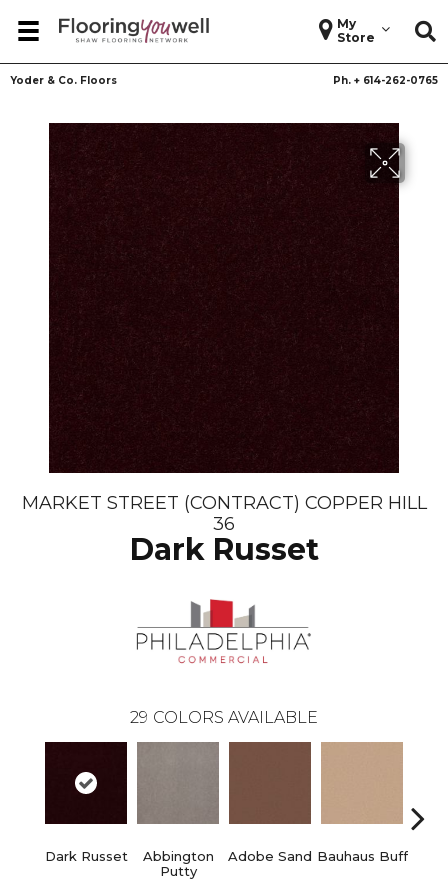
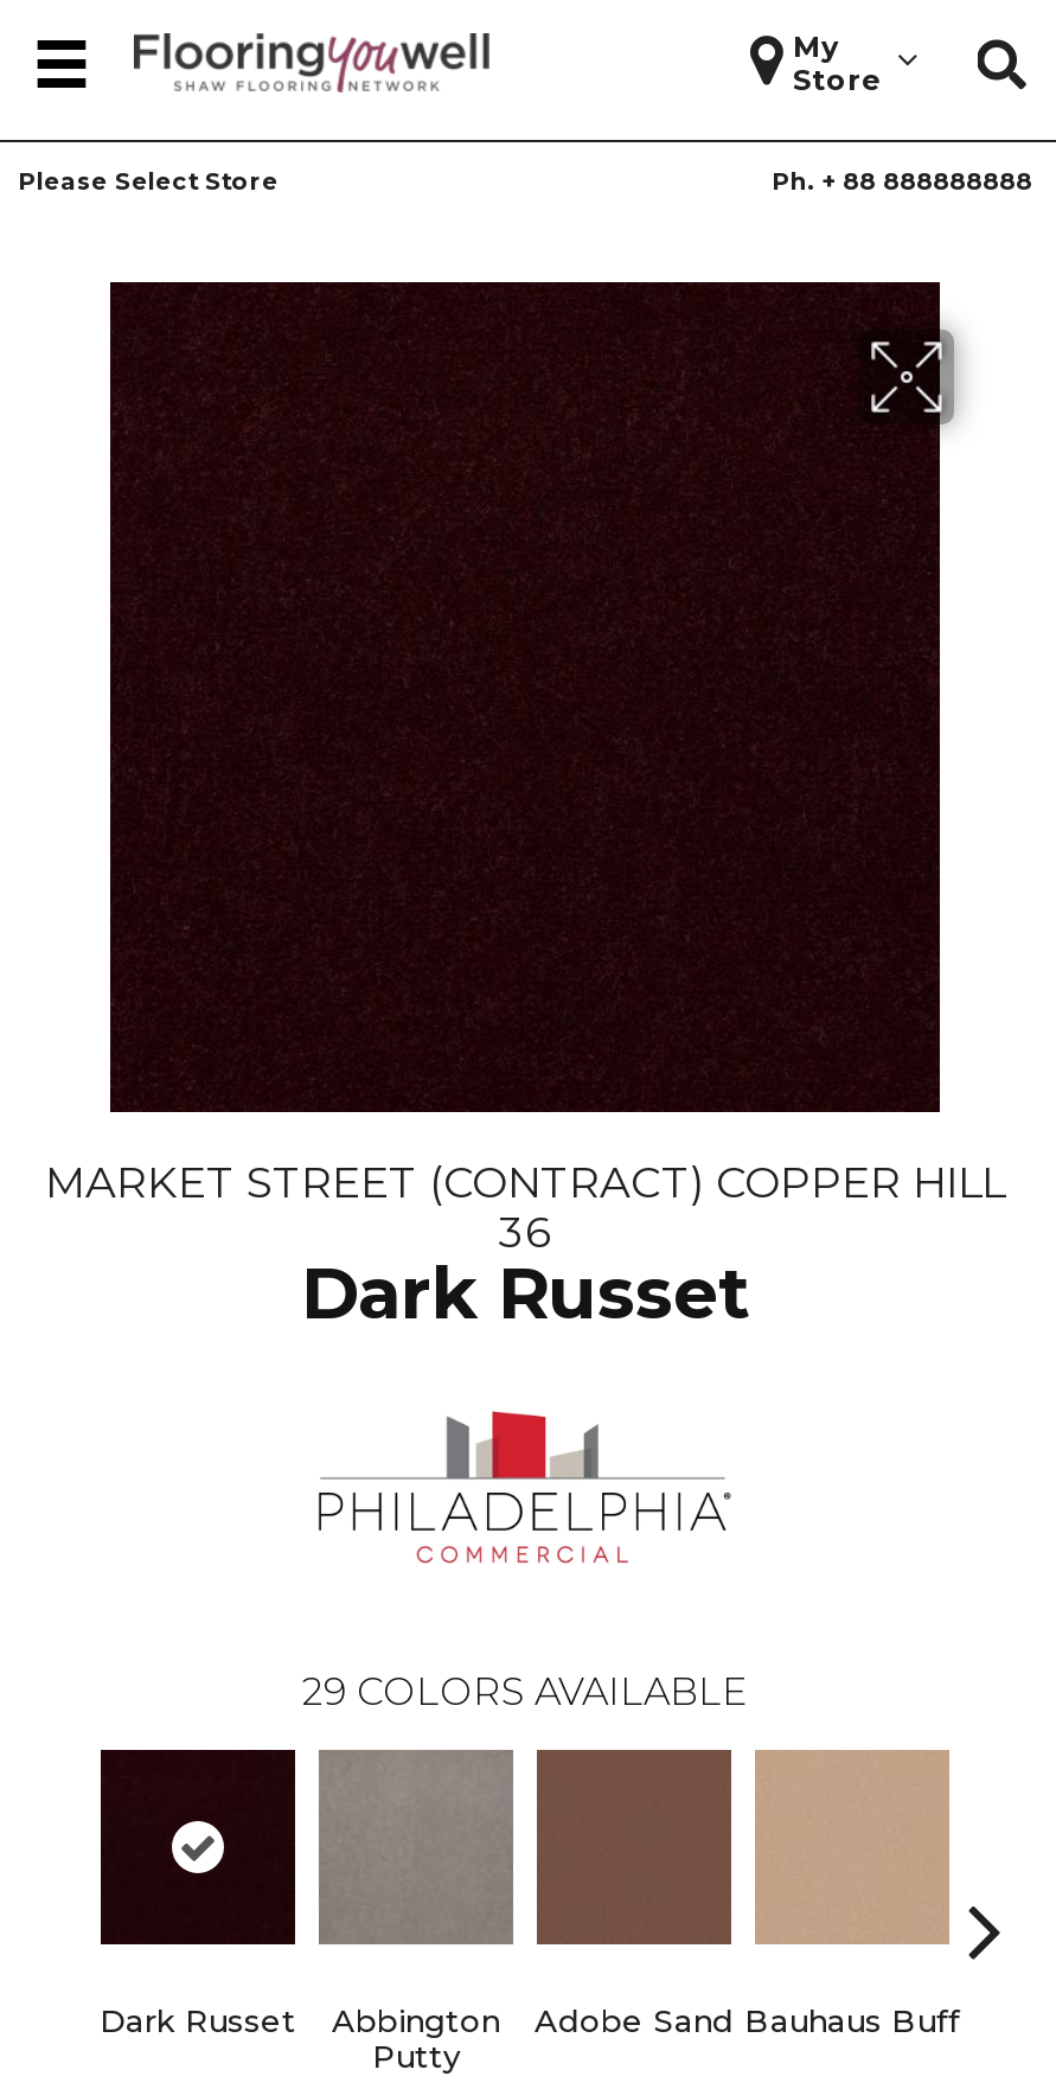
- Yoder & Co. Floors
- Ph. + 614-262-0765
+ Please Select Store
+ Ph. + 88 888888888
